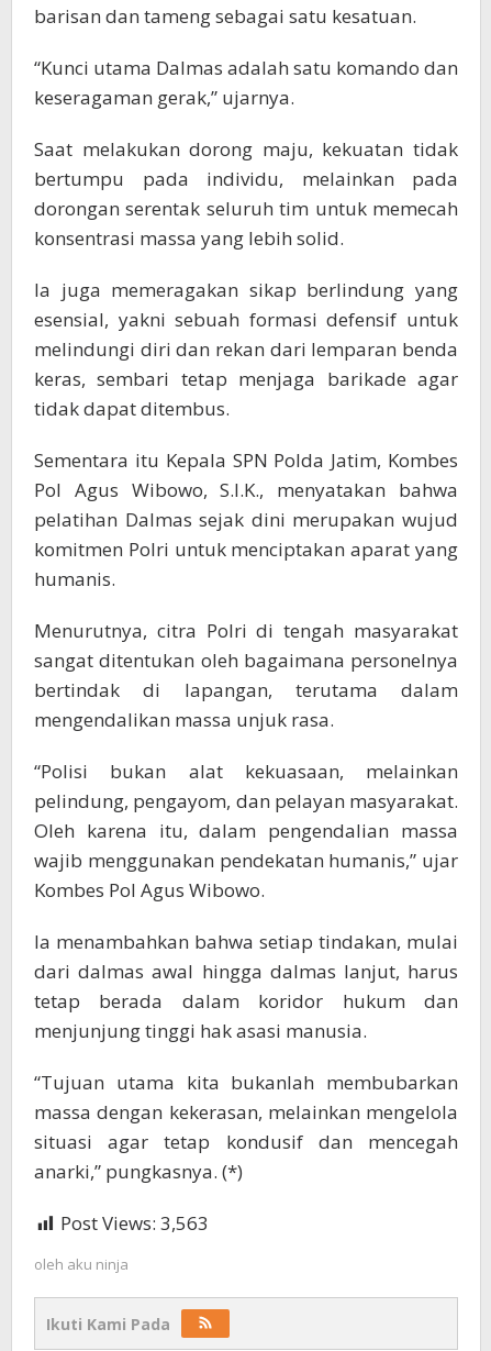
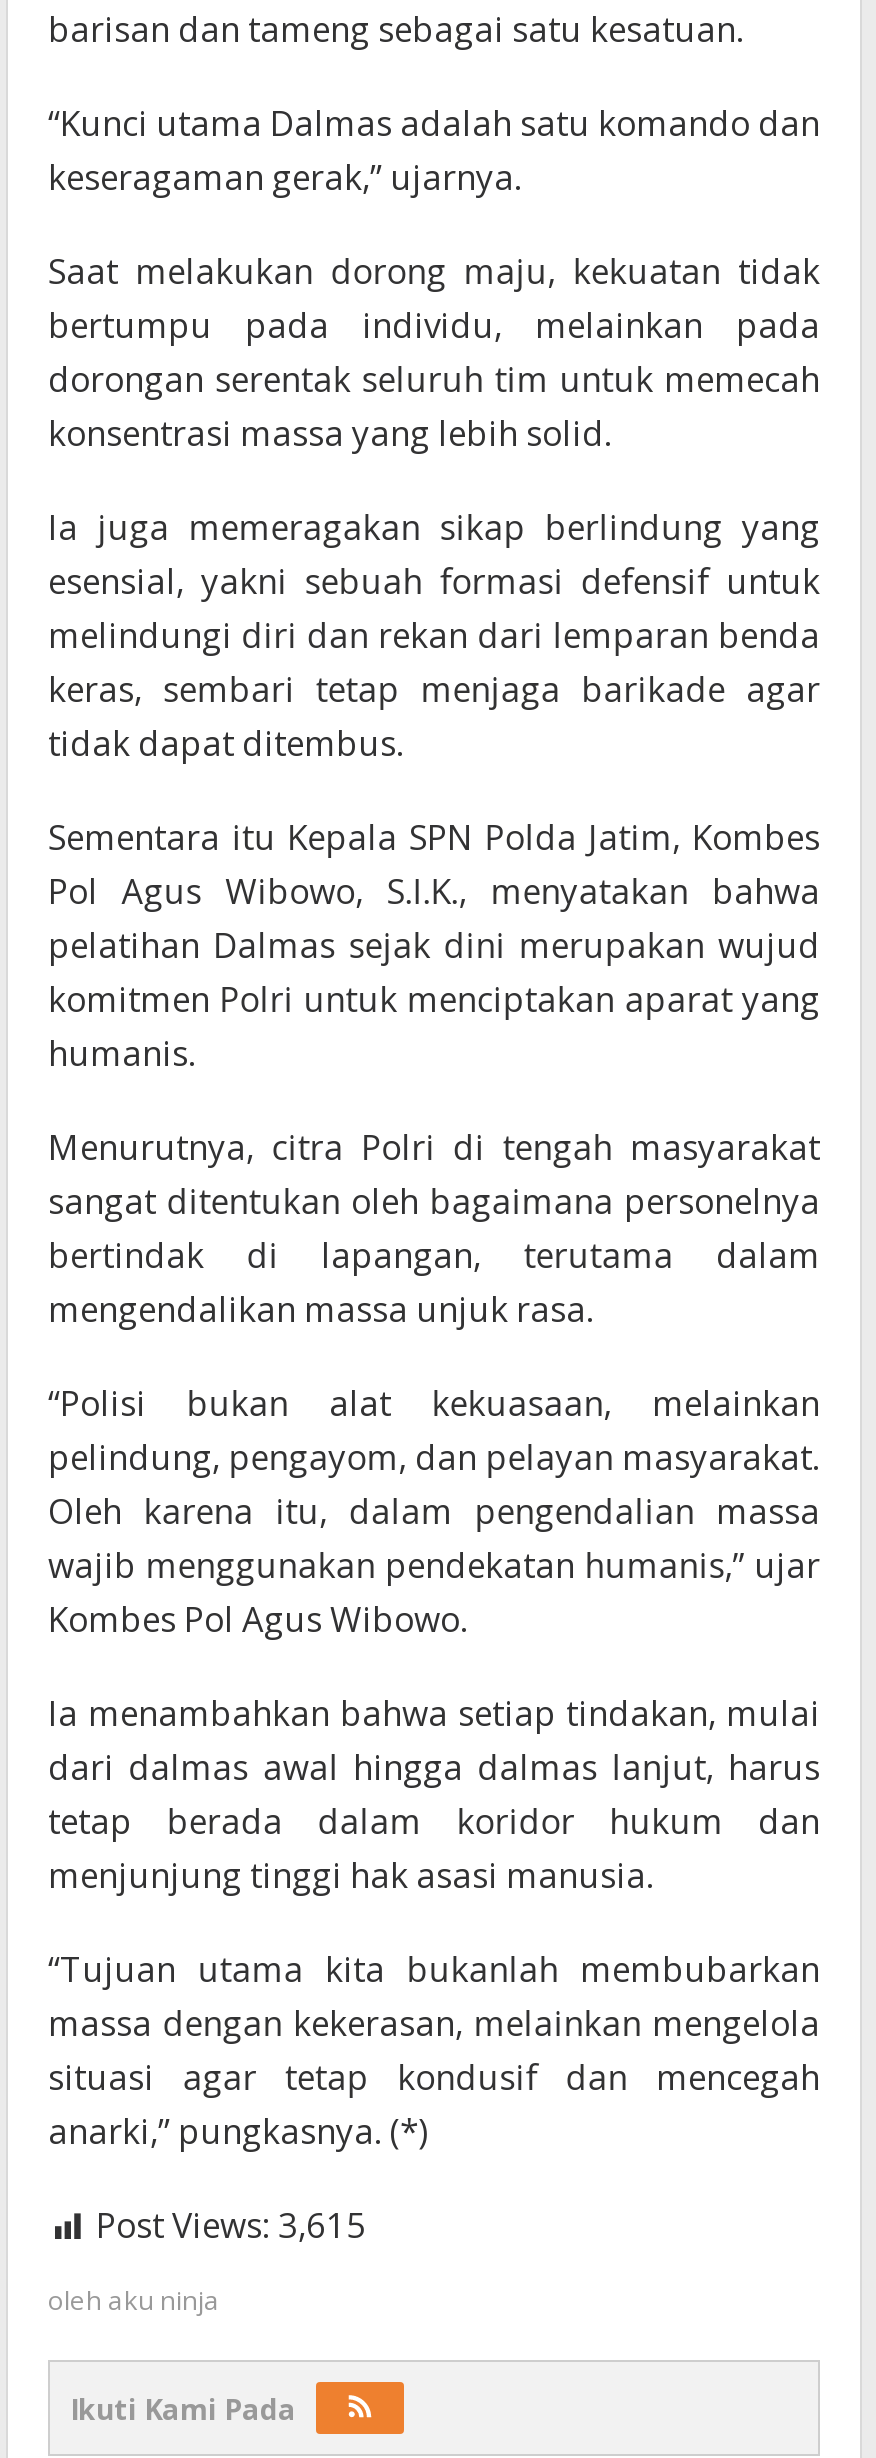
- Post Views: 3,563
+ Post Views: 3,615
